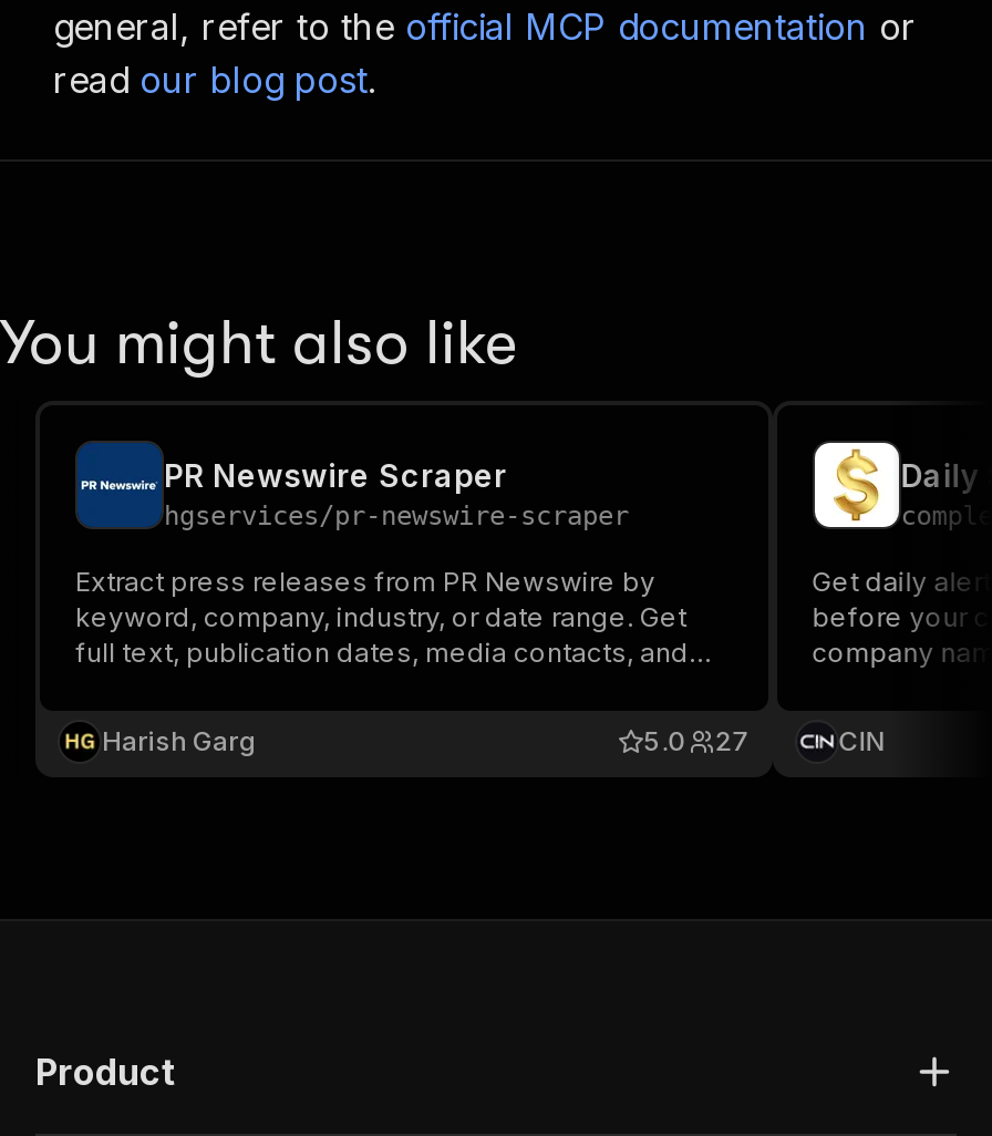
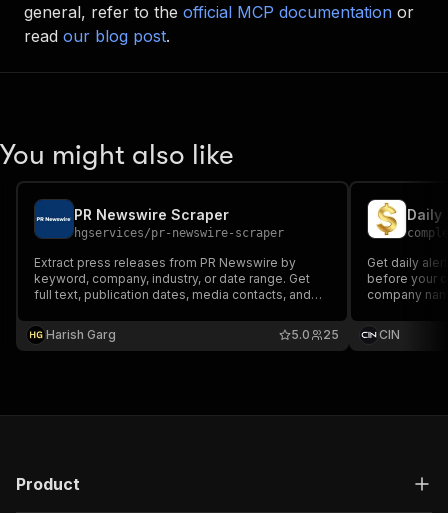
- 5.0 27
+ 5.0 25
